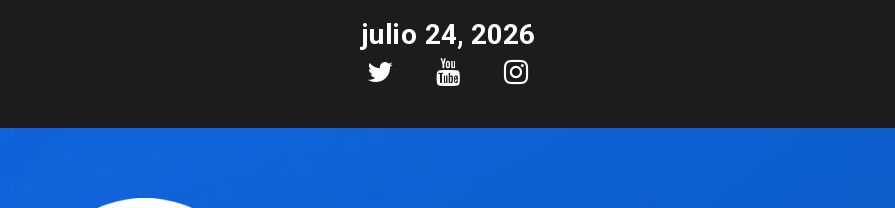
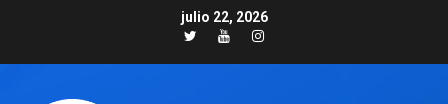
- julio 24, 2026
+ julio 22, 2026
